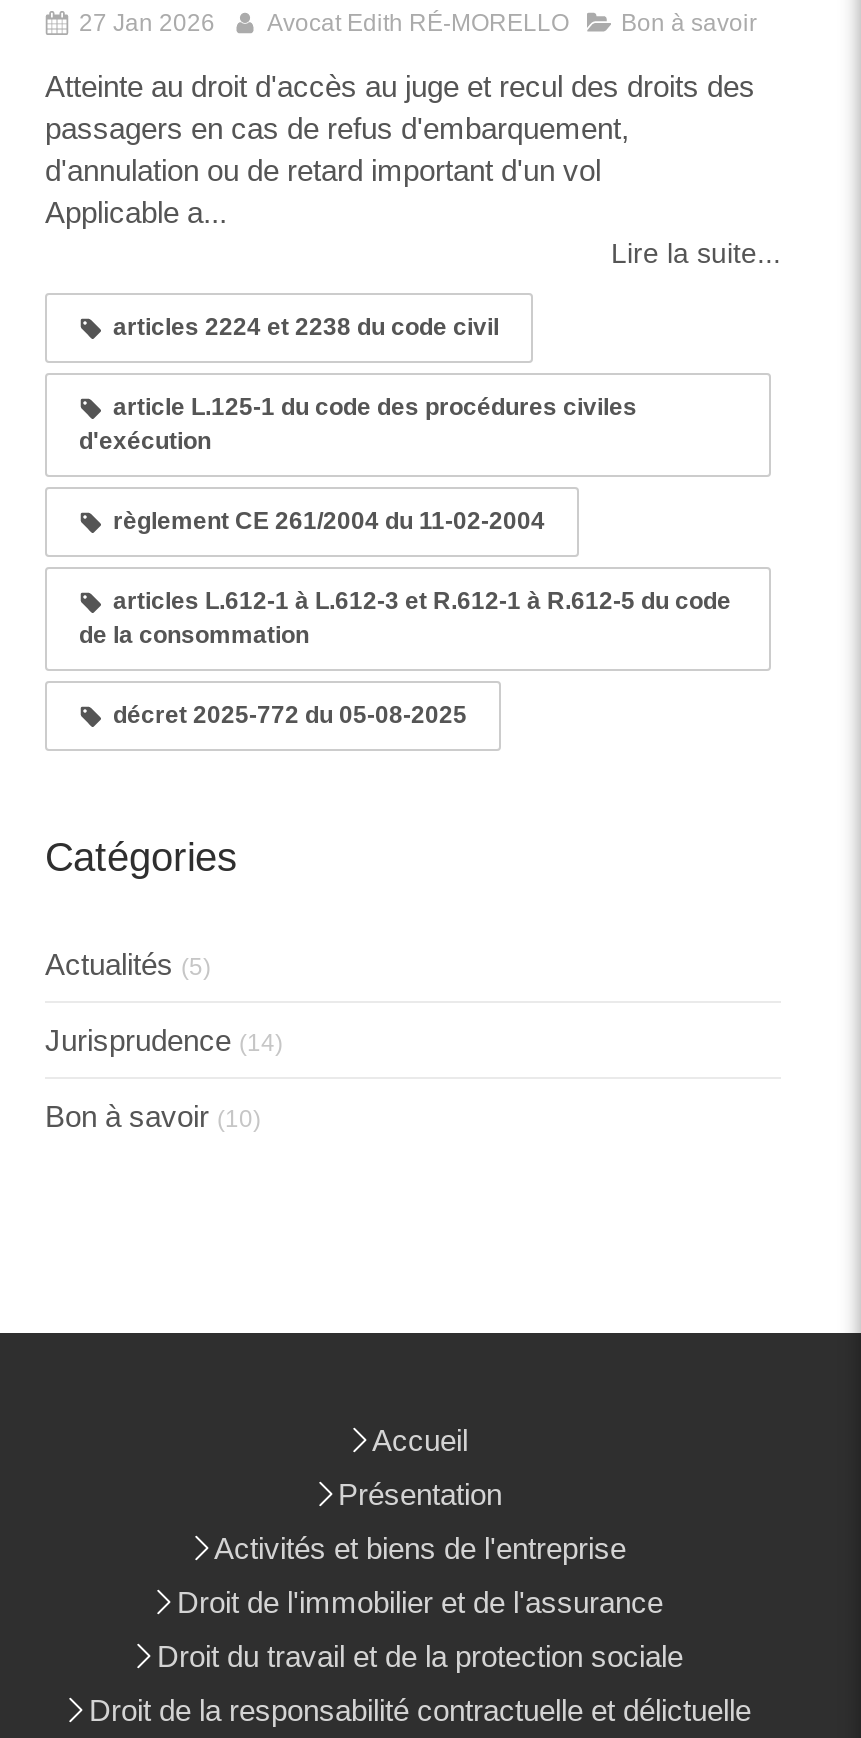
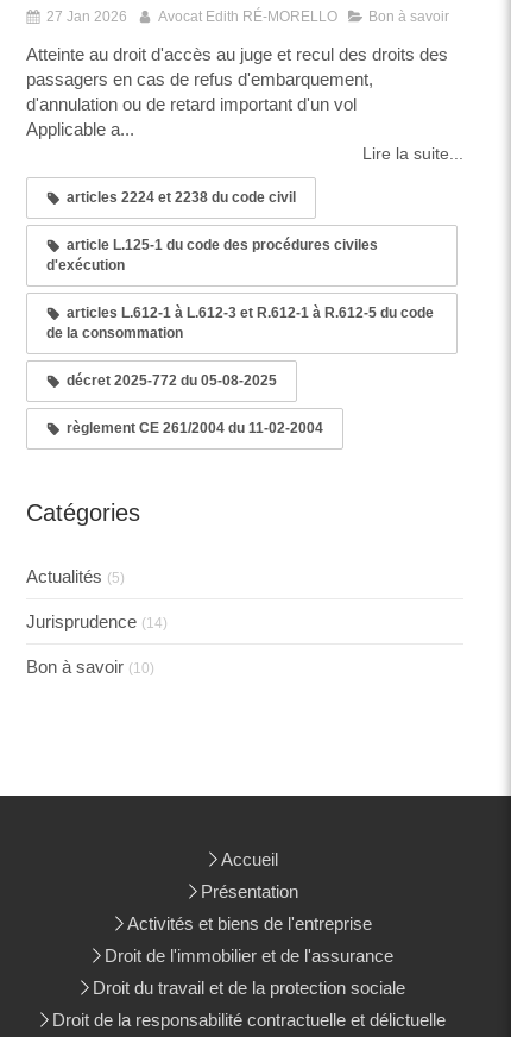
moved down: règlement CE 261/2004 du 11-02-2004

moved up: articles L.612-1 à L.612-3 et R.612-1 à R.612-5 du code | de la consommation | décret 2025-772 du 05-08-2025
